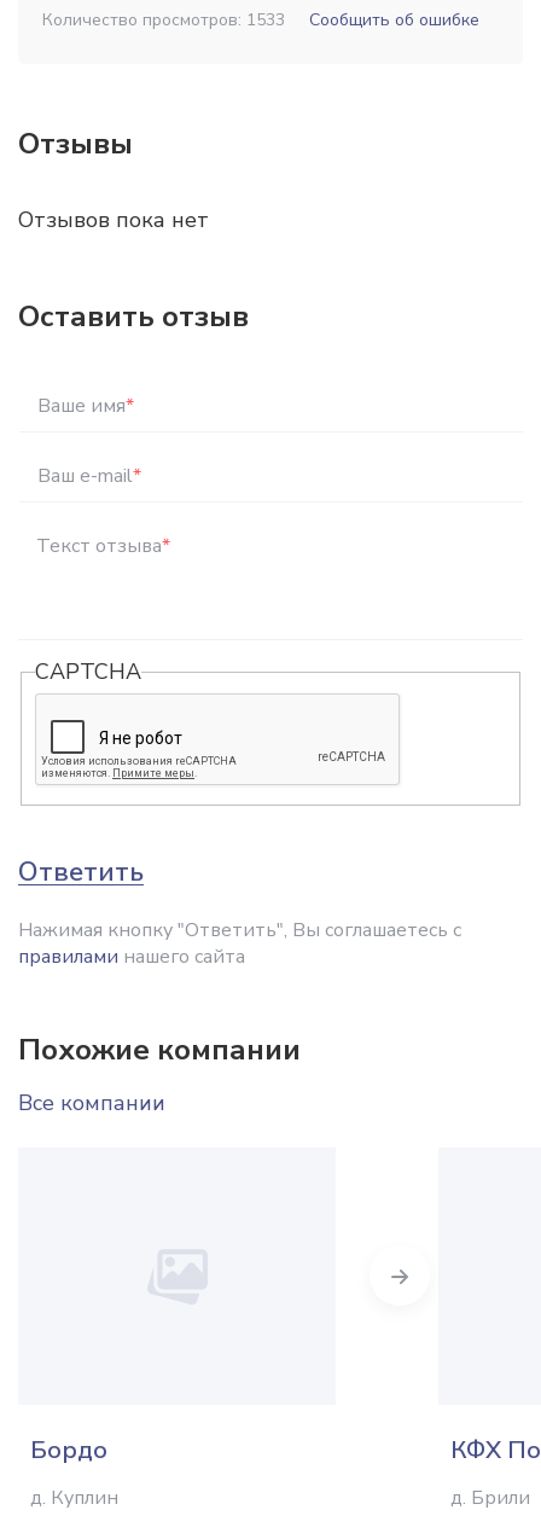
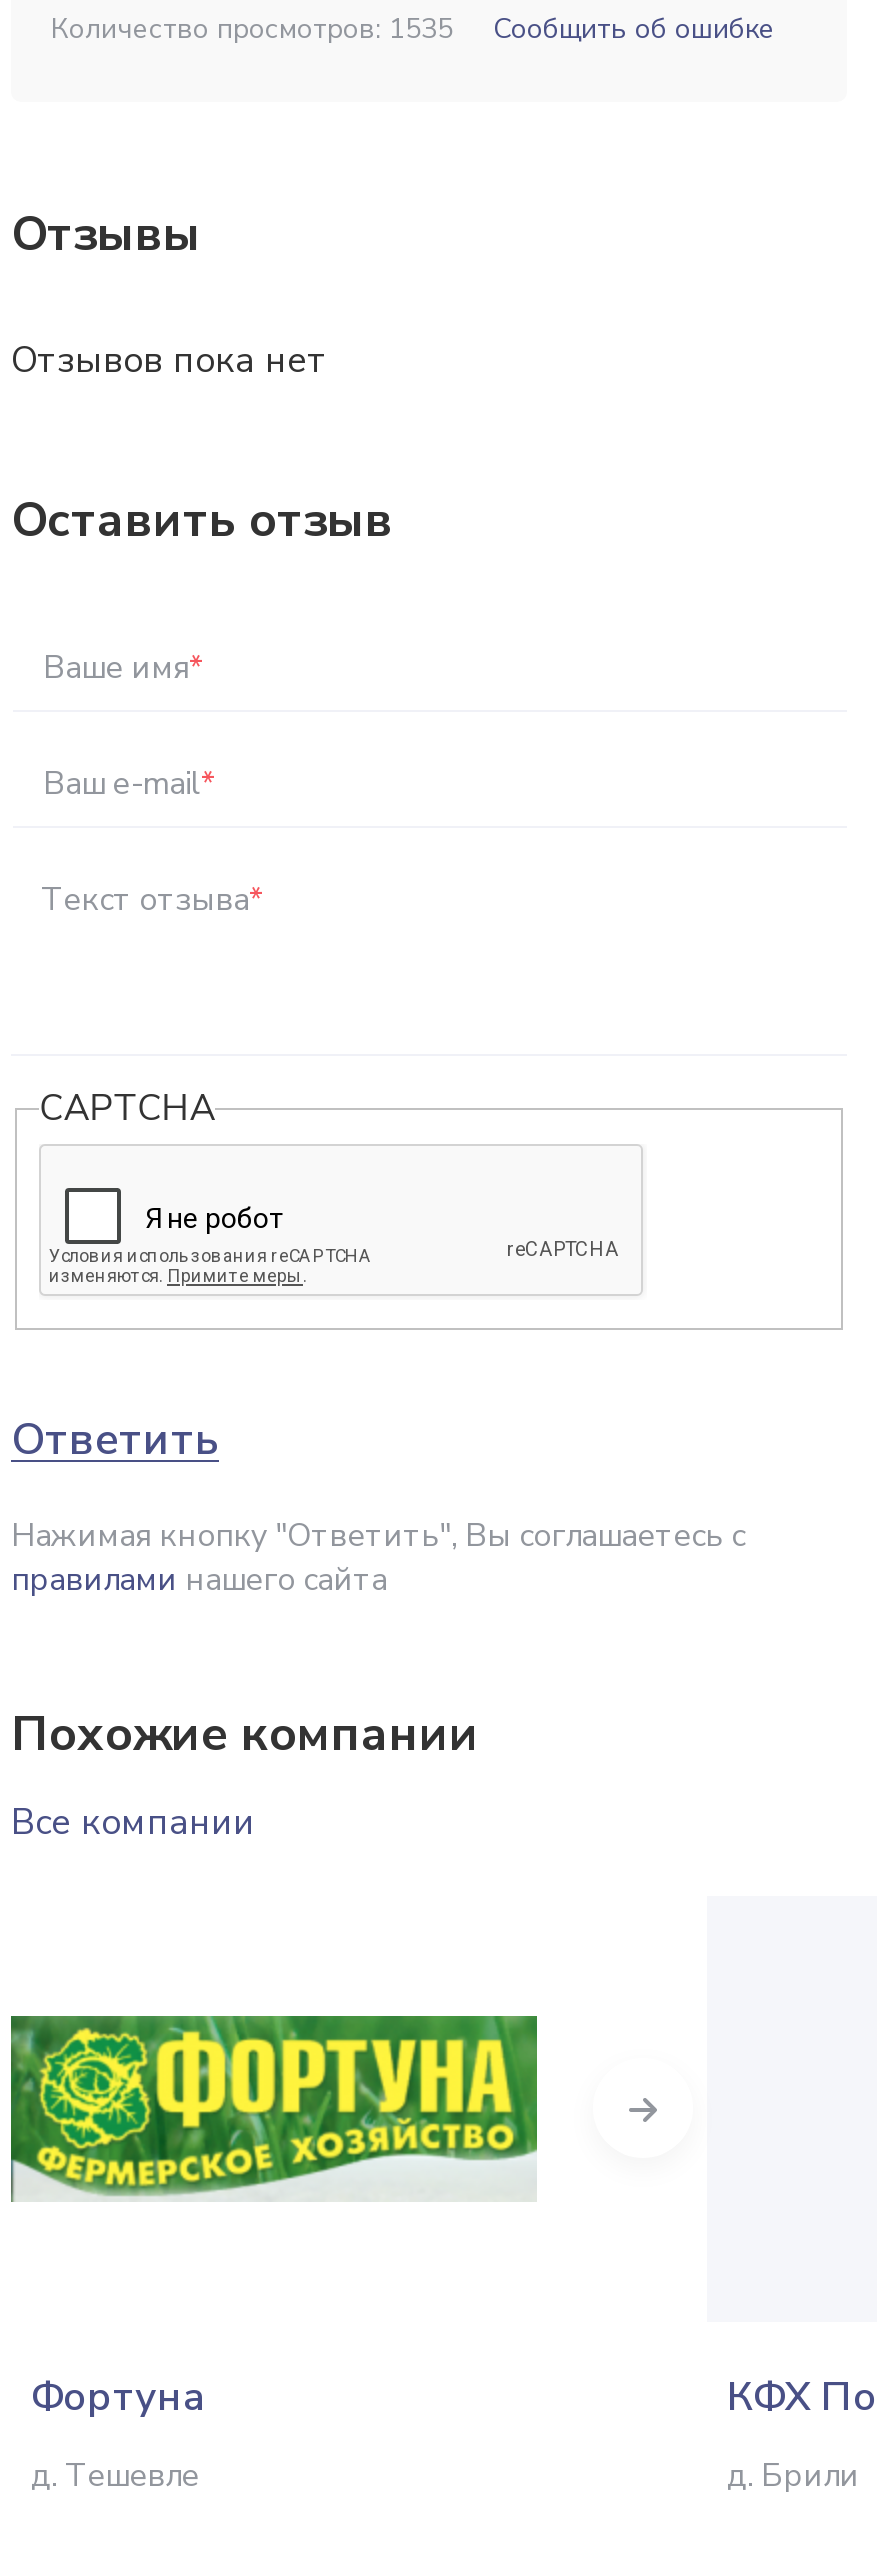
- Количество просмотров: 1533
+ Количество просмотров: 1535

+ [image]

- Бордо
+ Фортуна

- д. Куплин
+ д. Тешевле
